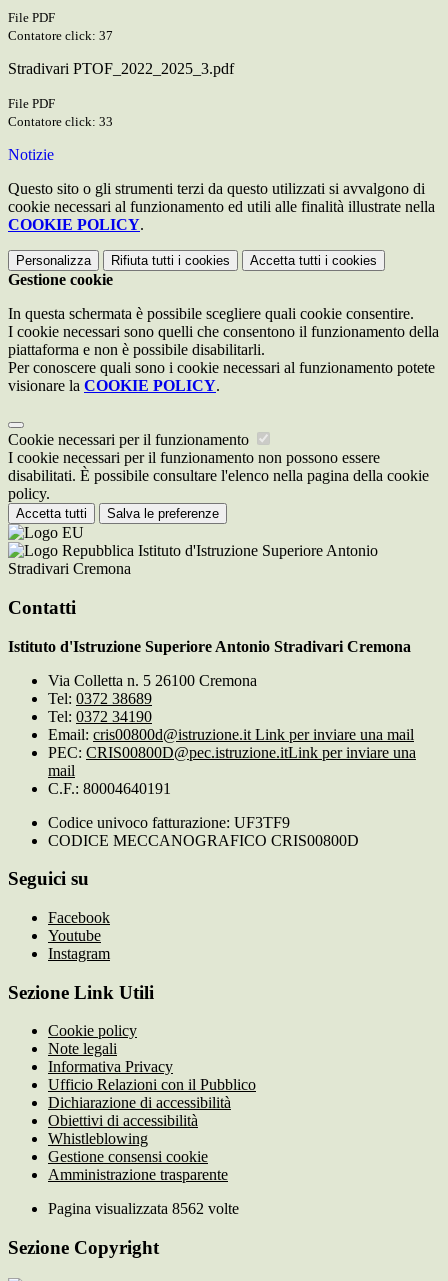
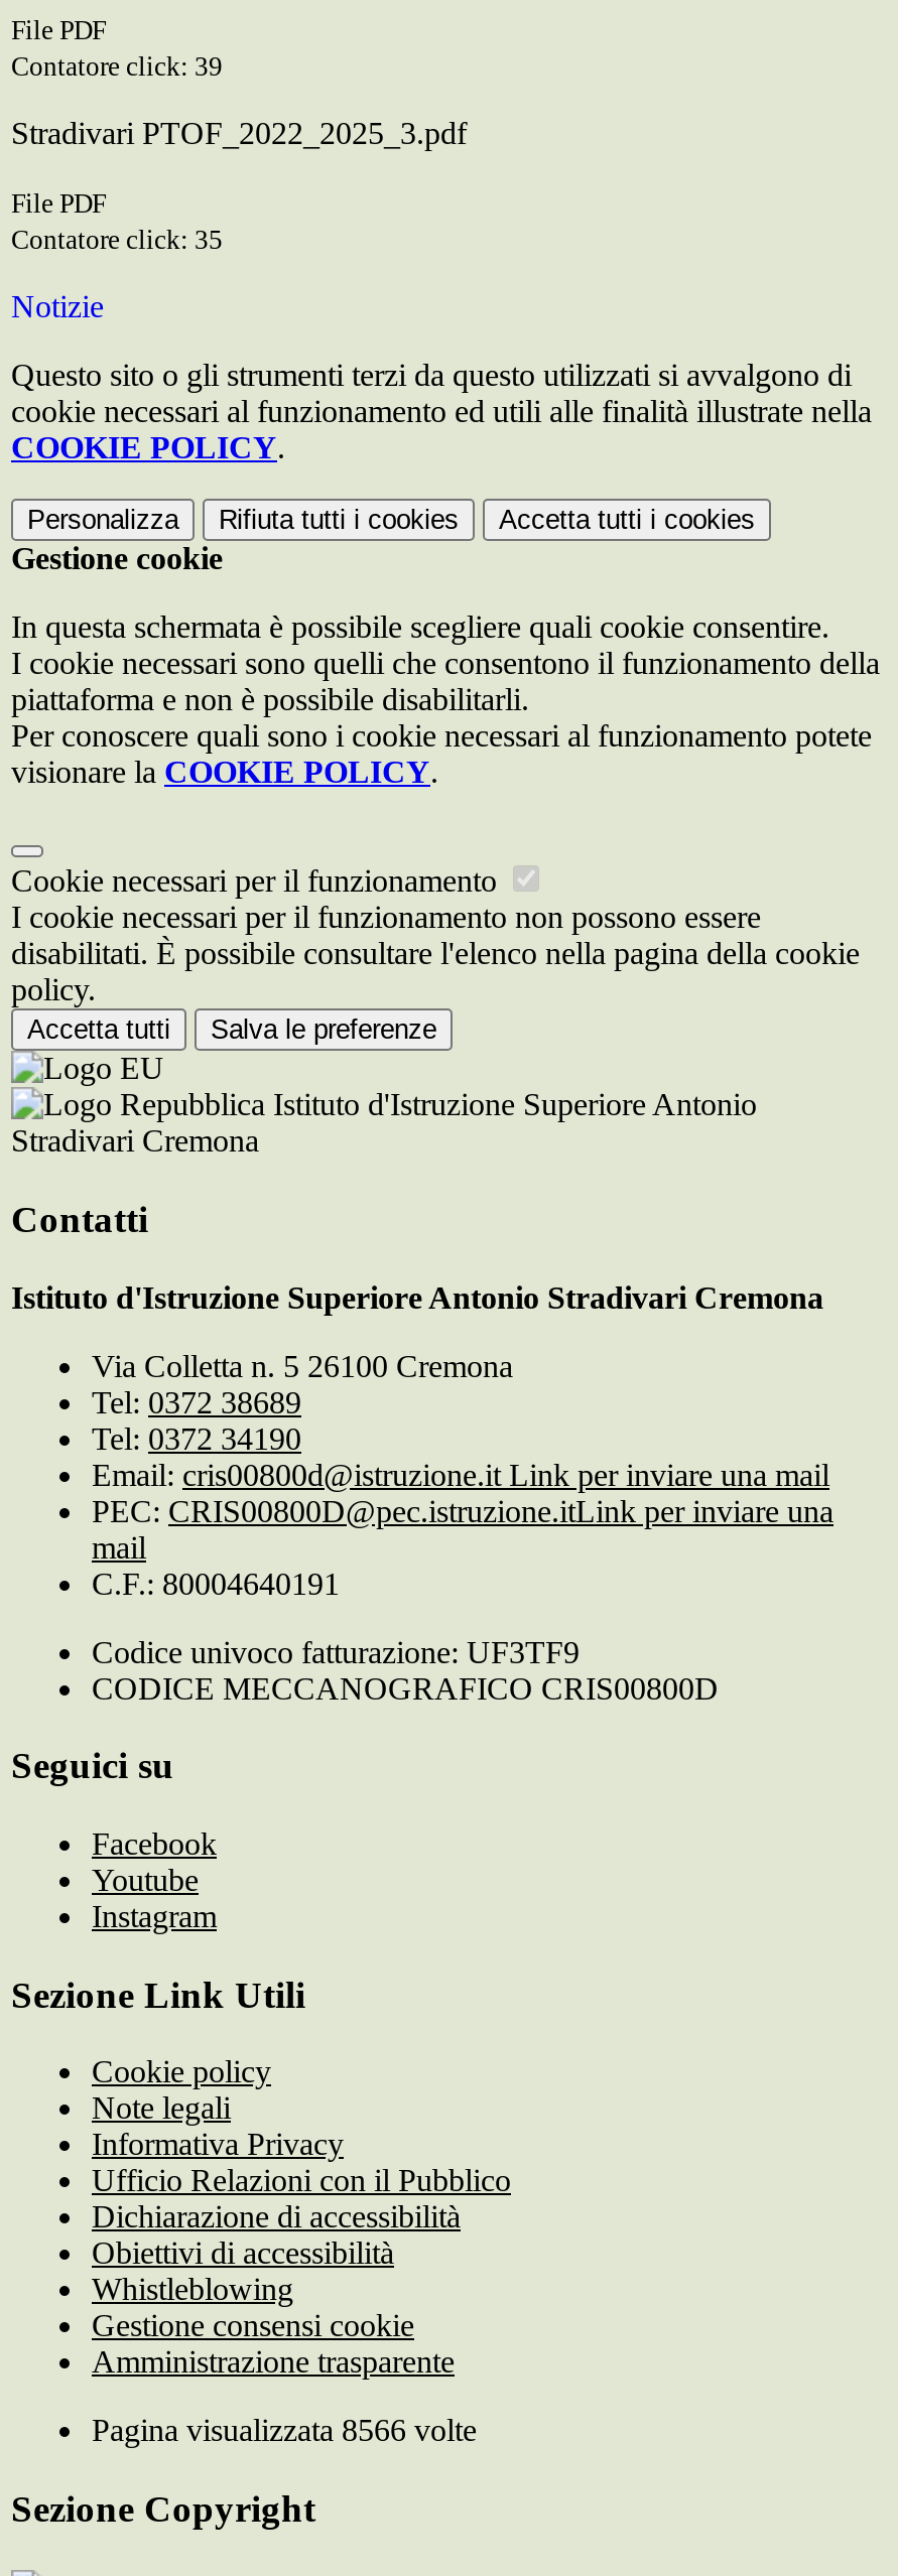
- Contatore click: 37
+ Contatore click: 39

- Contatore click: 33
+ Contatore click: 35

- Pagina visualizzata 8562 volte
+ Pagina visualizzata 8566 volte
